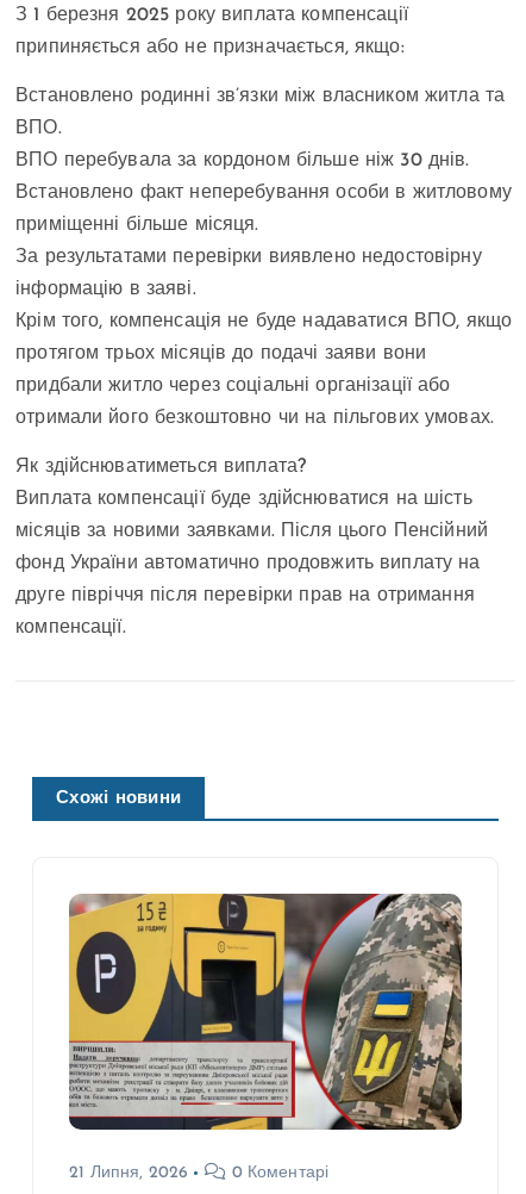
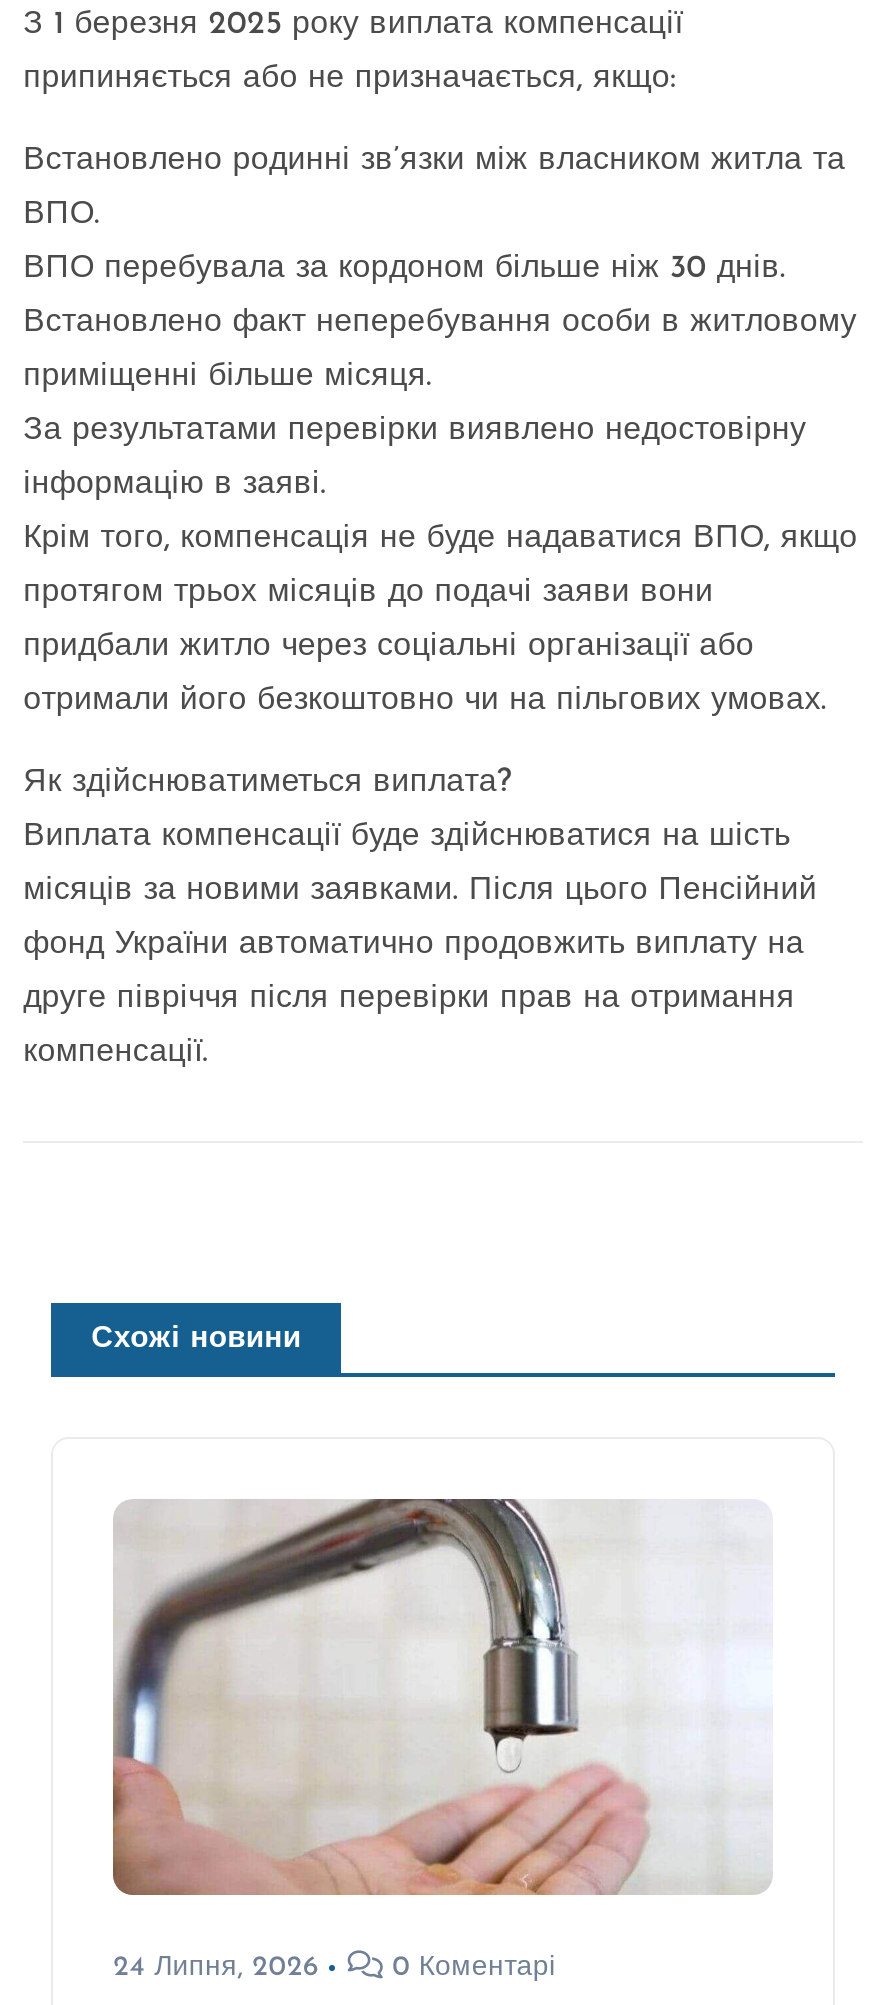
- [image]
- 21 Липня, 2026
+ [image]
+ 24 Липня, 2026
